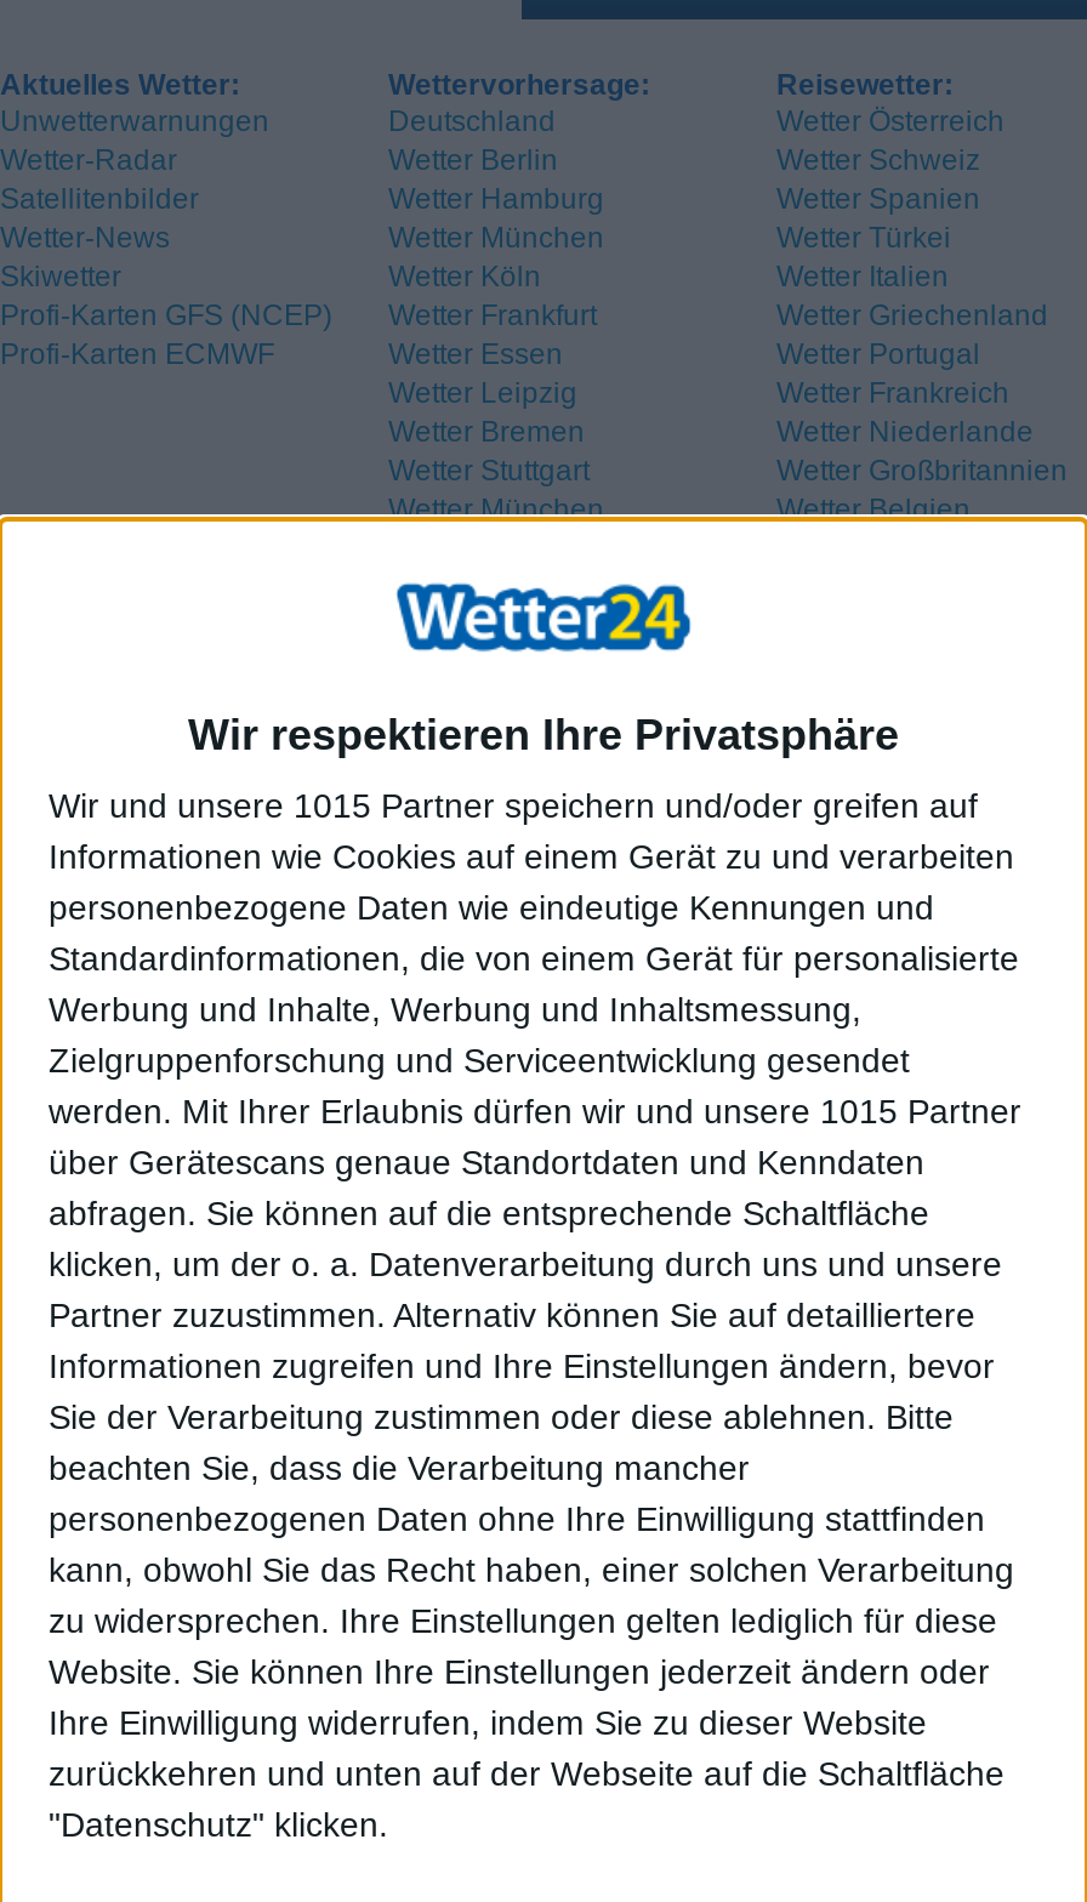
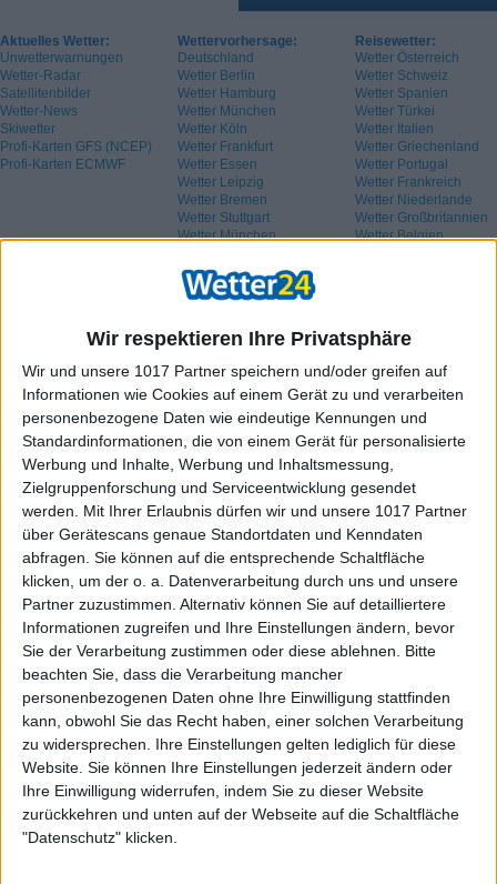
- Wir und unsere 1015 Partner speichern und/oder greifen auf
+ Wir und unsere 1017 Partner speichern und/oder greifen auf

- werden. Mit Ihrer Erlaubnis dürfen wir und unsere 1015 Partner
+ werden. Mit Ihrer Erlaubnis dürfen wir und unsere 1017 Partner
